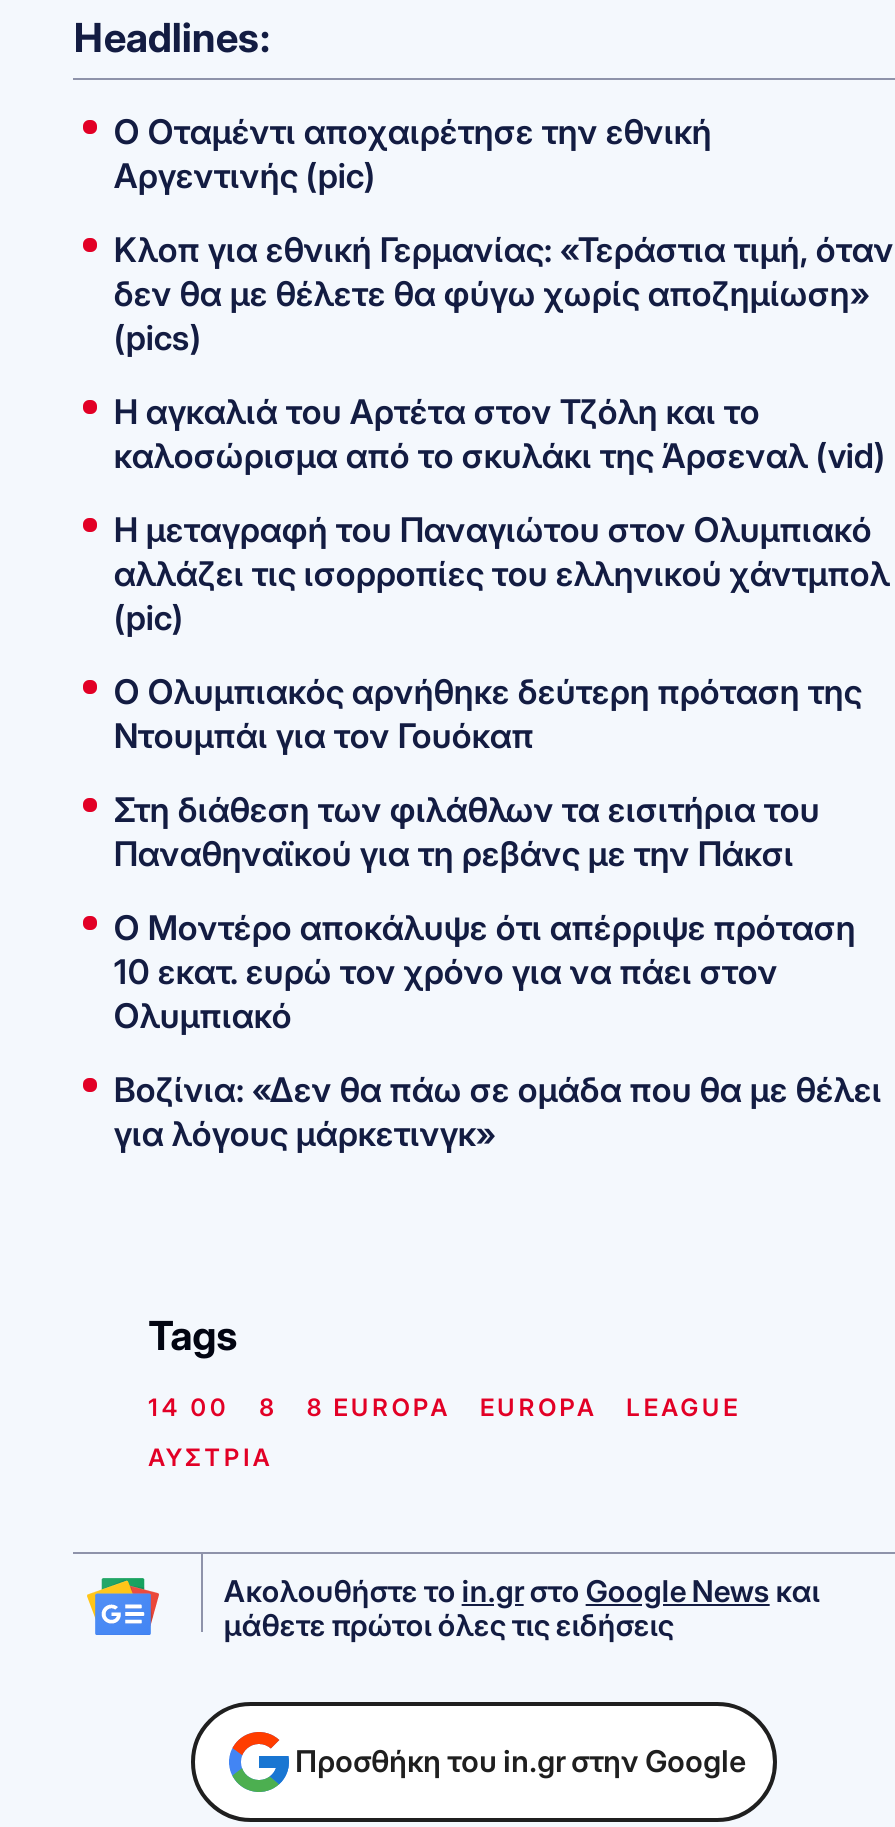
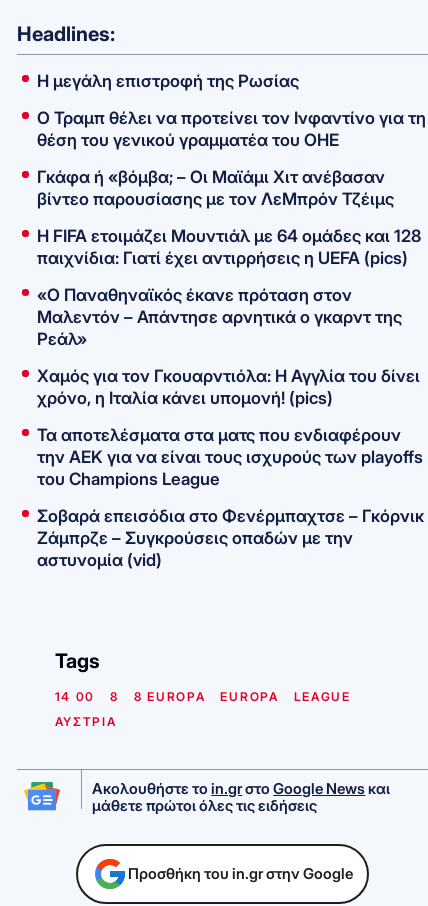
- Ο Οταμέντι αποχαιρέτησε την εθνική
- Αργεντινής (pic)
+ Η μεγάλη επιστροφή της Ρωσίας

- Κλοπ για εθνική Γερμανίας: «Τεράστια τιμή, όταν
- δεν θα με θέλετε θα φύγω χωρίς αποζημίωση»
- (pics)
+ O Τραμπ θέλει να προτείνει τον Ινφαντίνο για τη
+ θέση του γενικού γραμματέα του ΟΗΕ

- Η αγκαλιά του Αρτέτα στον Τζόλη και το
- καλοσώρισμα από το σκυλάκι της Άρσεναλ (vid)
+ Γκάφα ή «βόμβα; – Οι Μαϊάμι Χιτ ανέβασαν
+ βίντεο παρουσίασης με τον ΛεΜπρόν Τζέιμς

- Η μεταγραφή του Παναγιώτου στον Ολυμπιακό
- αλλάζει τις ισορροπίες του ελληνικού χάντμπολ
- (pic)
+ Η FIFA ετοιμάζει Μουντιάλ με 64 ομάδες και 128
+ παιχνίδια: Γιατί έχει αντιρρήσεις η UEFA (pics)

- Ο Ολυμπιακός αρνήθηκε δεύτερη πρόταση της
- Ντουμπάι για τον Γουόκαπ
+ «Ο Παναθηναϊκός έκανε πρόταση στον
+ Μαλεντόν – Απάντησε αρνητικά ο γκαρντ της
+ Ρεάλ»

- Στη διάθεση των φιλάθλων τα εισιτήρια του
- Παναθηναϊκού για τη ρεβάνς με την Πάκσι
+ Χαμός για τον Γκουαρντιόλα: Η Αγγλία του δίνει
+ χρόνο, η Ιταλία κάνει υπομονή! (pics)

- Ο Μοντέρο αποκάλυψε ότι απέρριψε πρόταση
- 10 εκατ. ευρώ τον χρόνο για να πάει στον
- Ολυμπιακό
+ Τα αποτελέσματα στα ματς που ενδιαφέρουν
+ την ΑΕΚ για να είναι τους ισχυρούς των playoffs
+ του Champions League

- Βοζίνια: «Δεν θα πάω σε ομάδα που θα με θέλει
- για λόγους μάρκετινγκ»
+ Σοβαρά επεισόδια στο Φενέρμπαχτσε – Γκόρνικ
+ Ζάμπρζε – Συγκρούσεις οπαδών με την
+ αστυνομία (vid)
